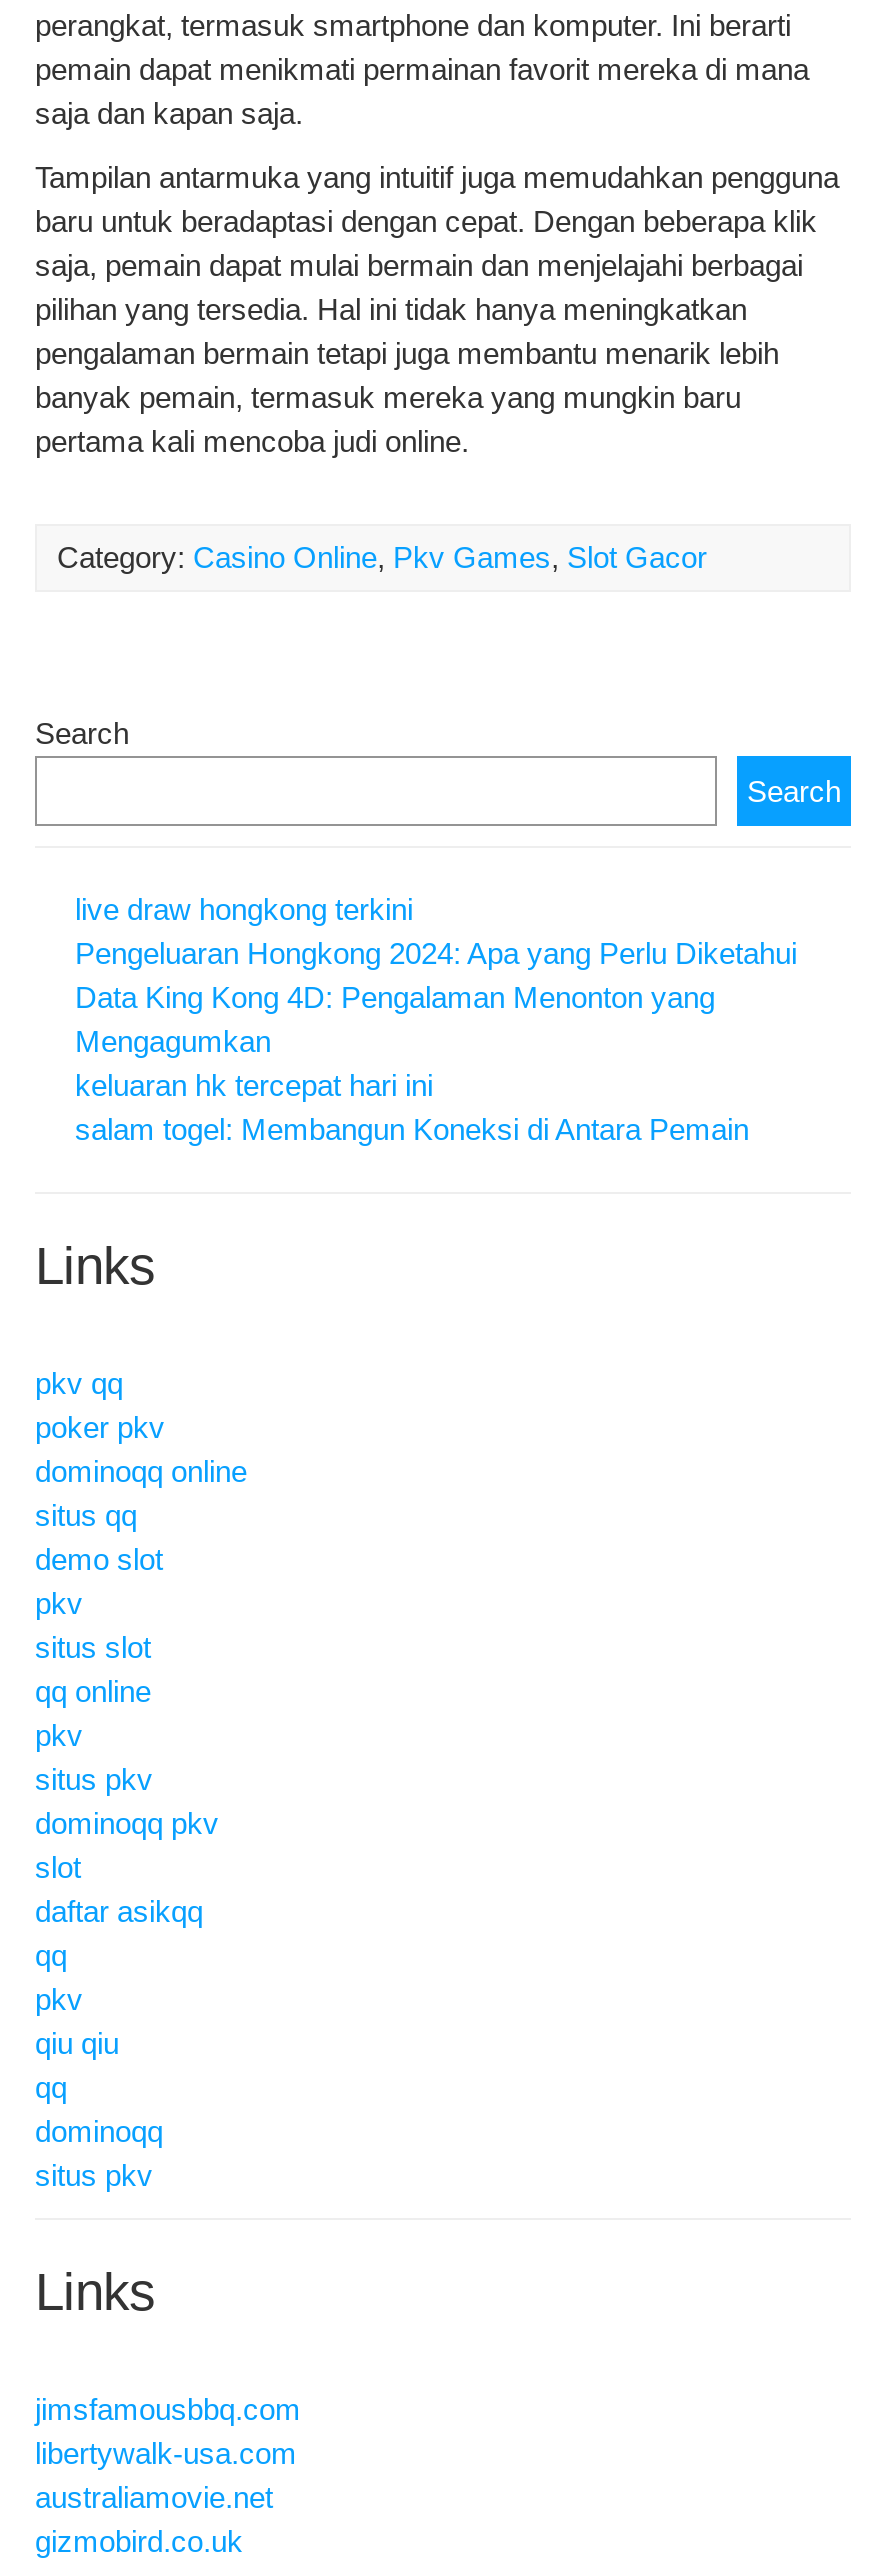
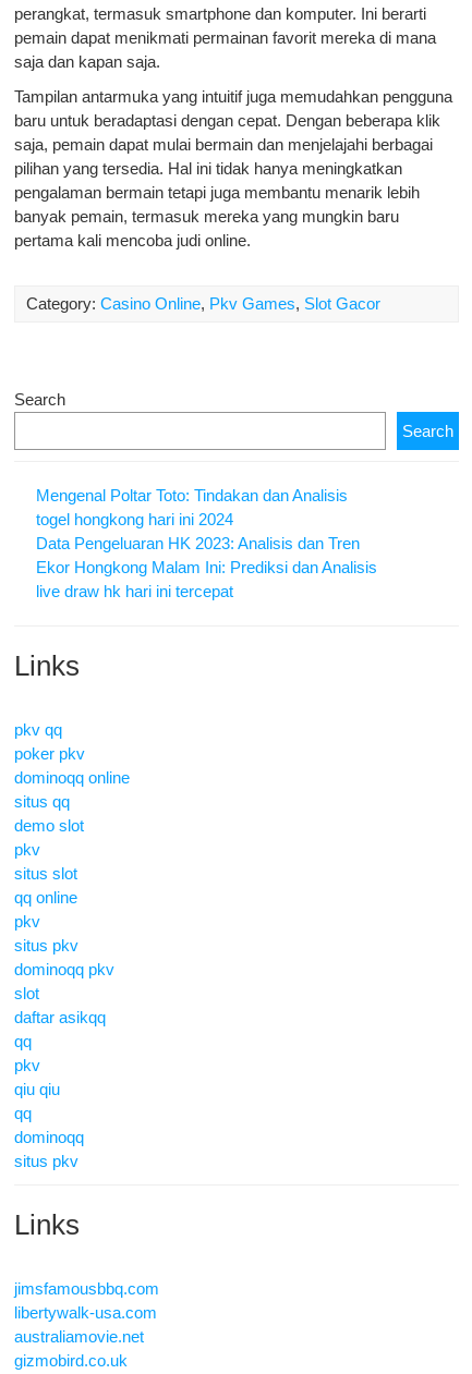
- live draw hongkong terkini
- Pengeluaran Hongkong 2024: Apa yang Perlu Diketahui
- Data King Kong 4D: Pengalaman Menonton yang
- Mengagumkan
- keluaran hk tercepat hari ini
- salam togel: Membangun Koneksi di Antara Pemain
+ Mengenal Poltar Toto: Tindakan dan Analisis
+ togel hongkong hari ini 2024
+ Data Pengeluaran HK 2023: Analisis dan Tren
+ Ekor Hongkong Malam Ini: Prediksi dan Analisis
+ live draw hk hari ini tercepat
